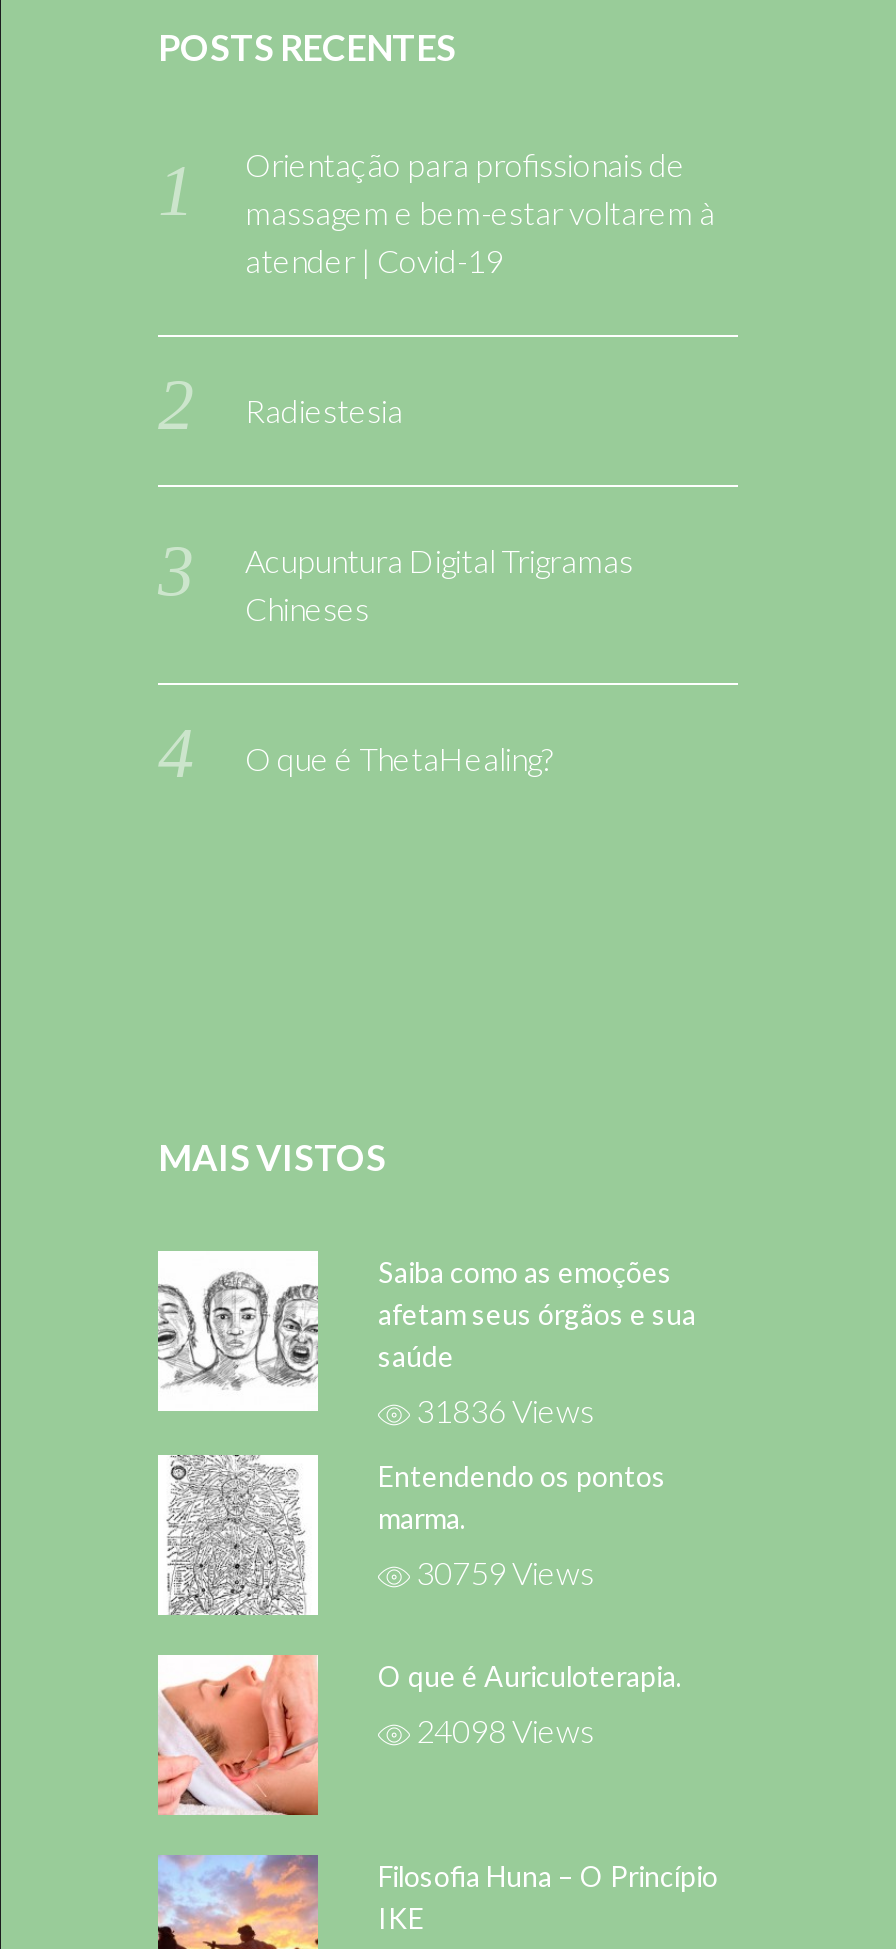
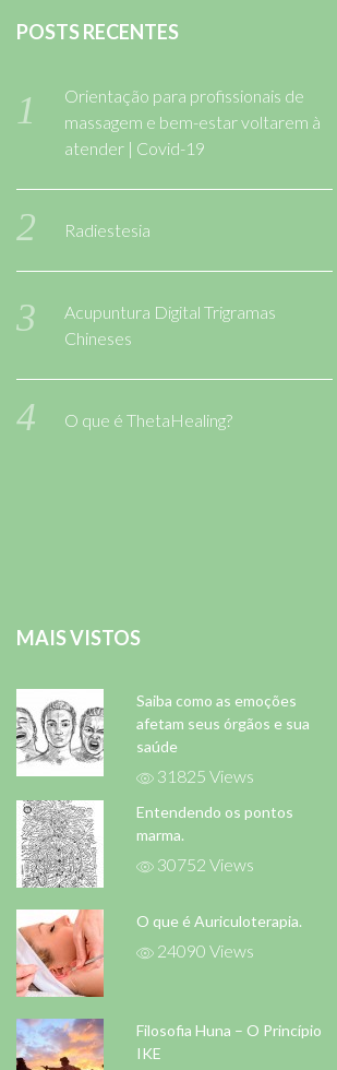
- 31836 Views
+ 31825 Views

- 30759 Views
+ 30752 Views

- 24098 Views
+ 24090 Views
